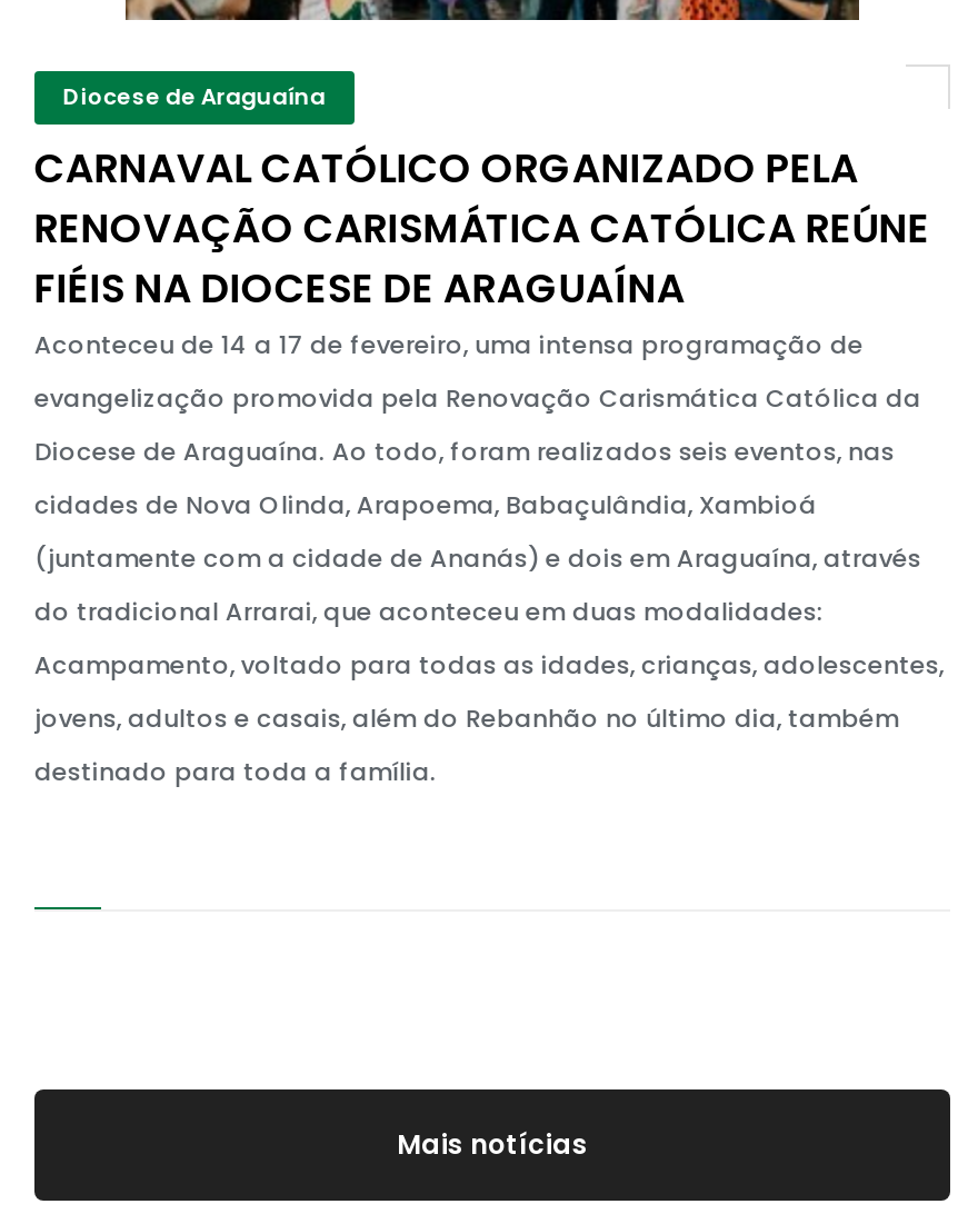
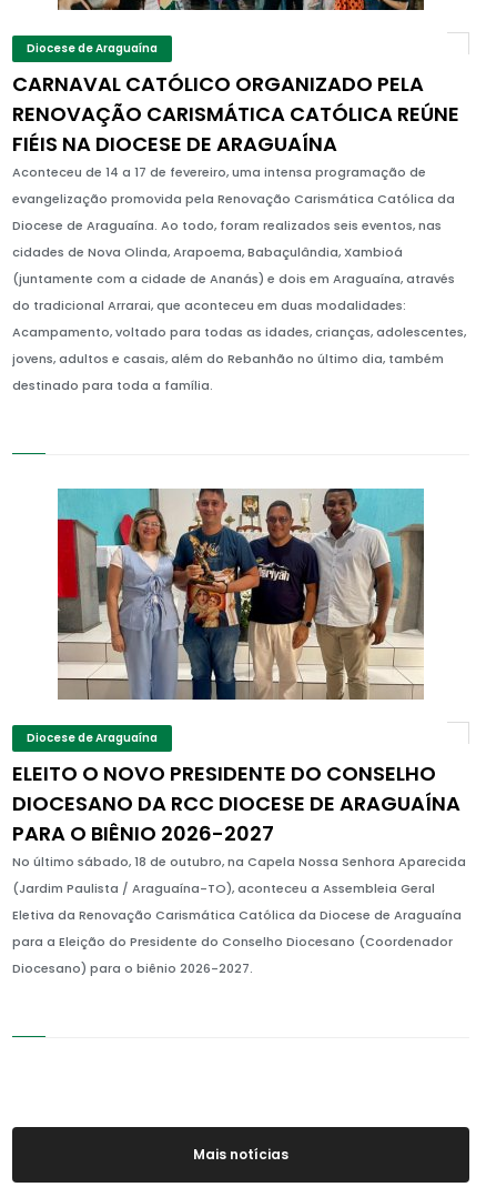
+ [image]
+ Diocese de Araguaína
+ ELEITO O NOVO PRESIDENTE DO CONSELHO
+ DIOCESANO DA RCC DIOCESE DE ARAGUAÍNA
+ PARA O BIÊNIO 2026-2027
+ No último sábado, 18 de outubro, na Capela Nossa Senhora Aparecida
+ (Jardim Paulista / Araguaína-TO), aconteceu a Assembleia Geral
+ Eletiva da Renovação Carismática Católica da Diocese de Araguaína
+ para a Eleição do Presidente do Conselho Diocesano (Coordenador
+ Diocesano) para o biênio 2026-2027.
